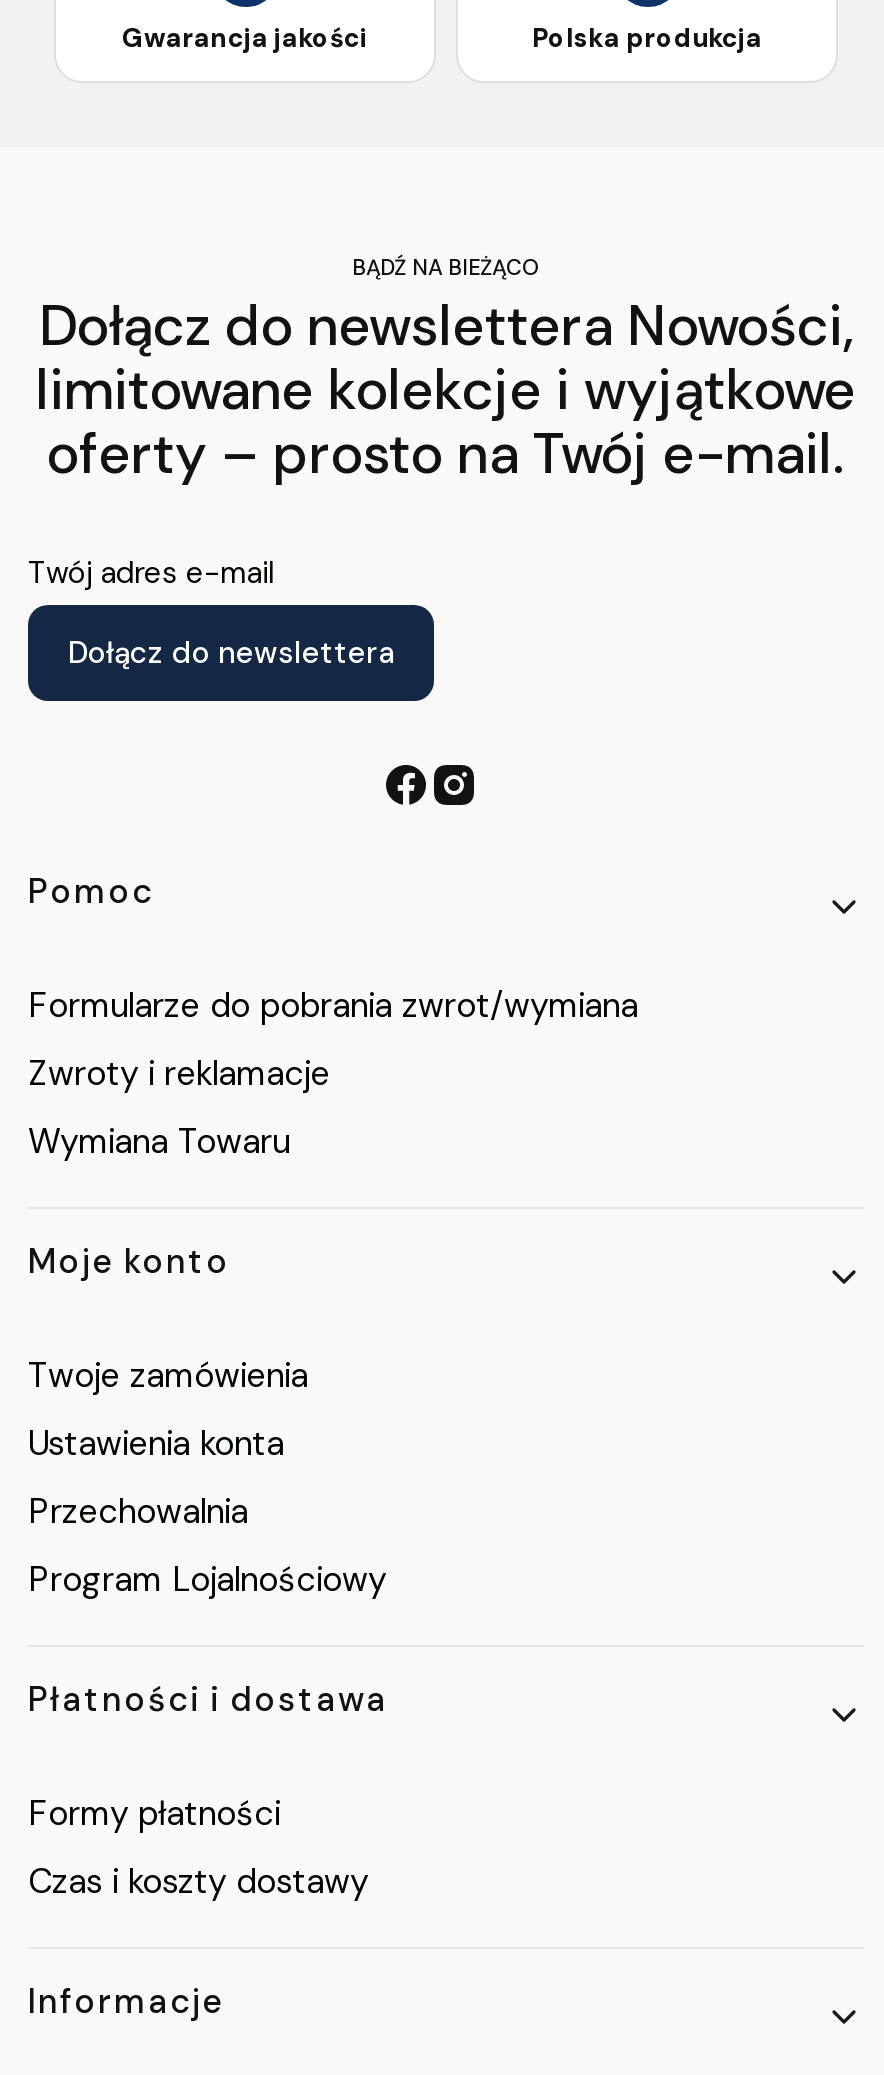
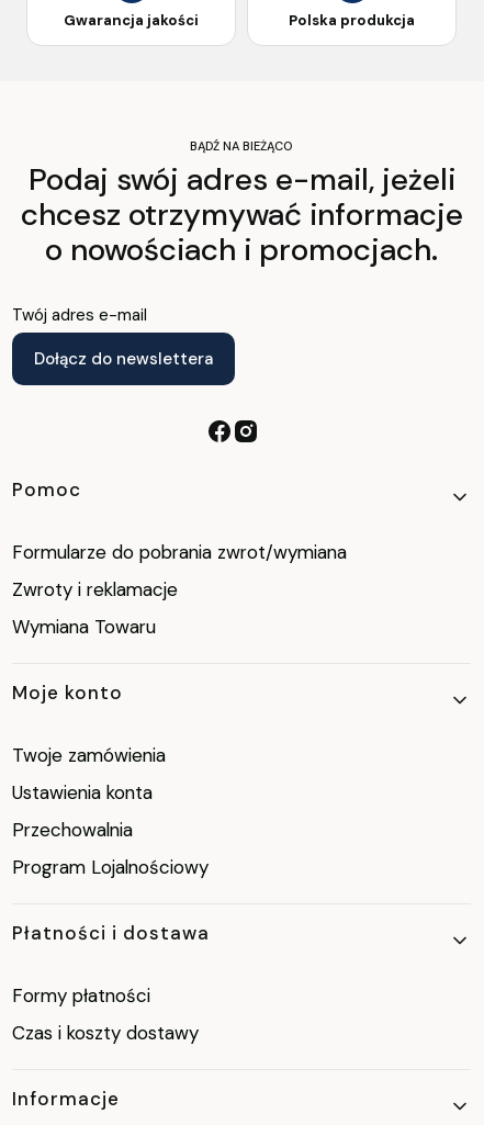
- Dołącz do newslettera Nowości,
- limitowane kolekcje i wyjątkowe
- oferty – prosto na Twój e-mail.
+ Podaj swój adres e-mail, jeżeli
+ chcesz otrzymywać informacje
+ o nowościach i promocjach.
